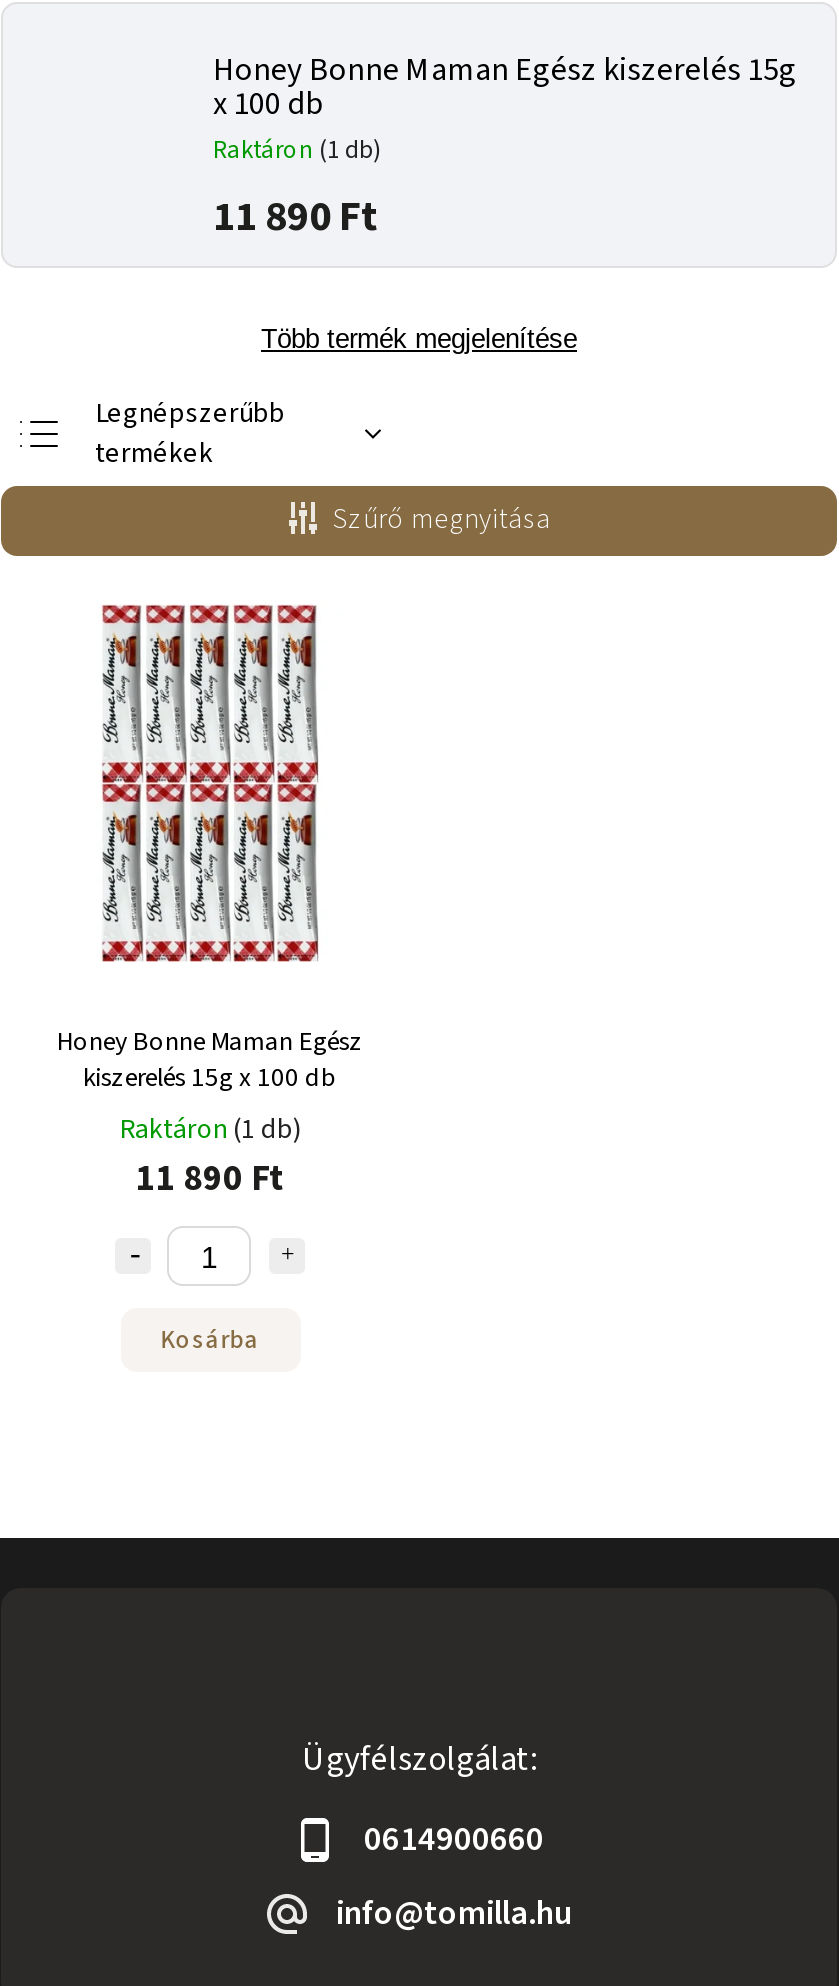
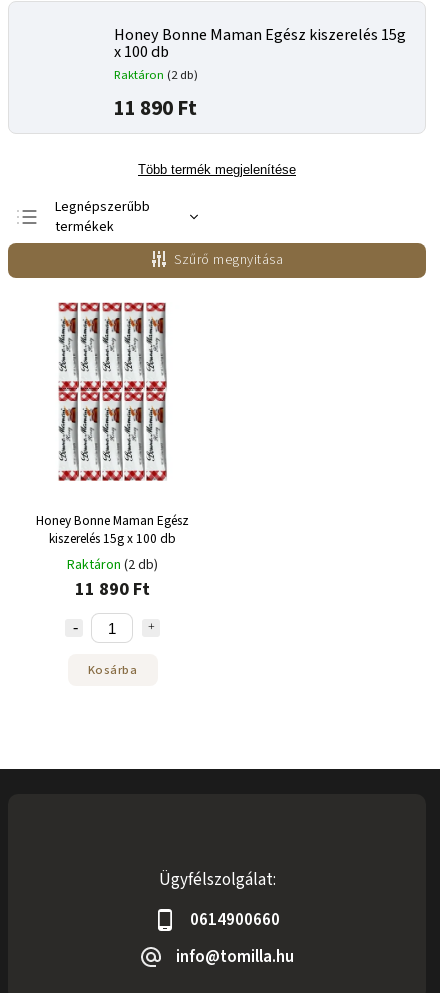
- Raktáron (1 db)
+ Raktáron (2 db)

- Raktáron (1 db)
+ Raktáron (2 db)
